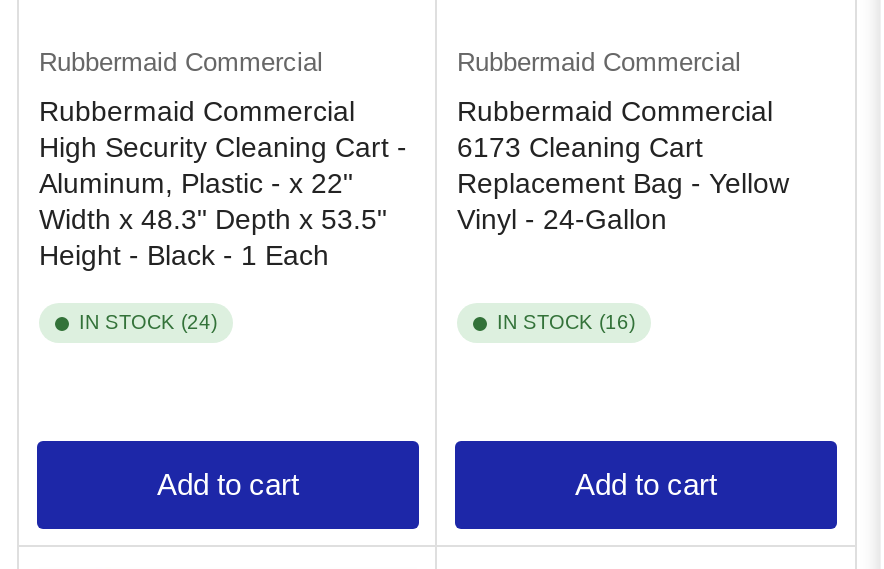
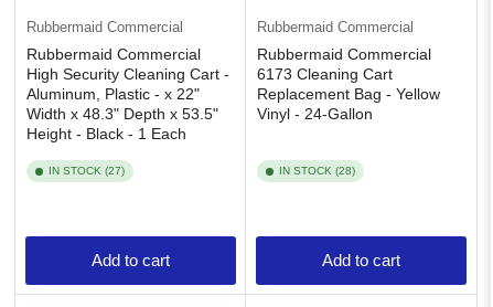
- IN STOCK (24)
+ IN STOCK (27)

- IN STOCK (16)
+ IN STOCK (28)
